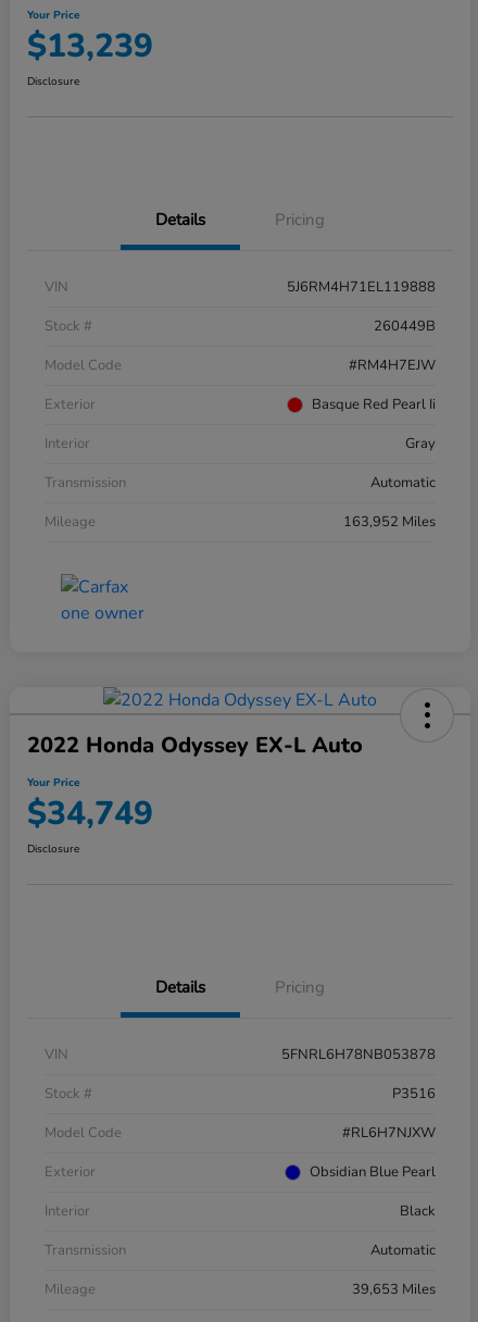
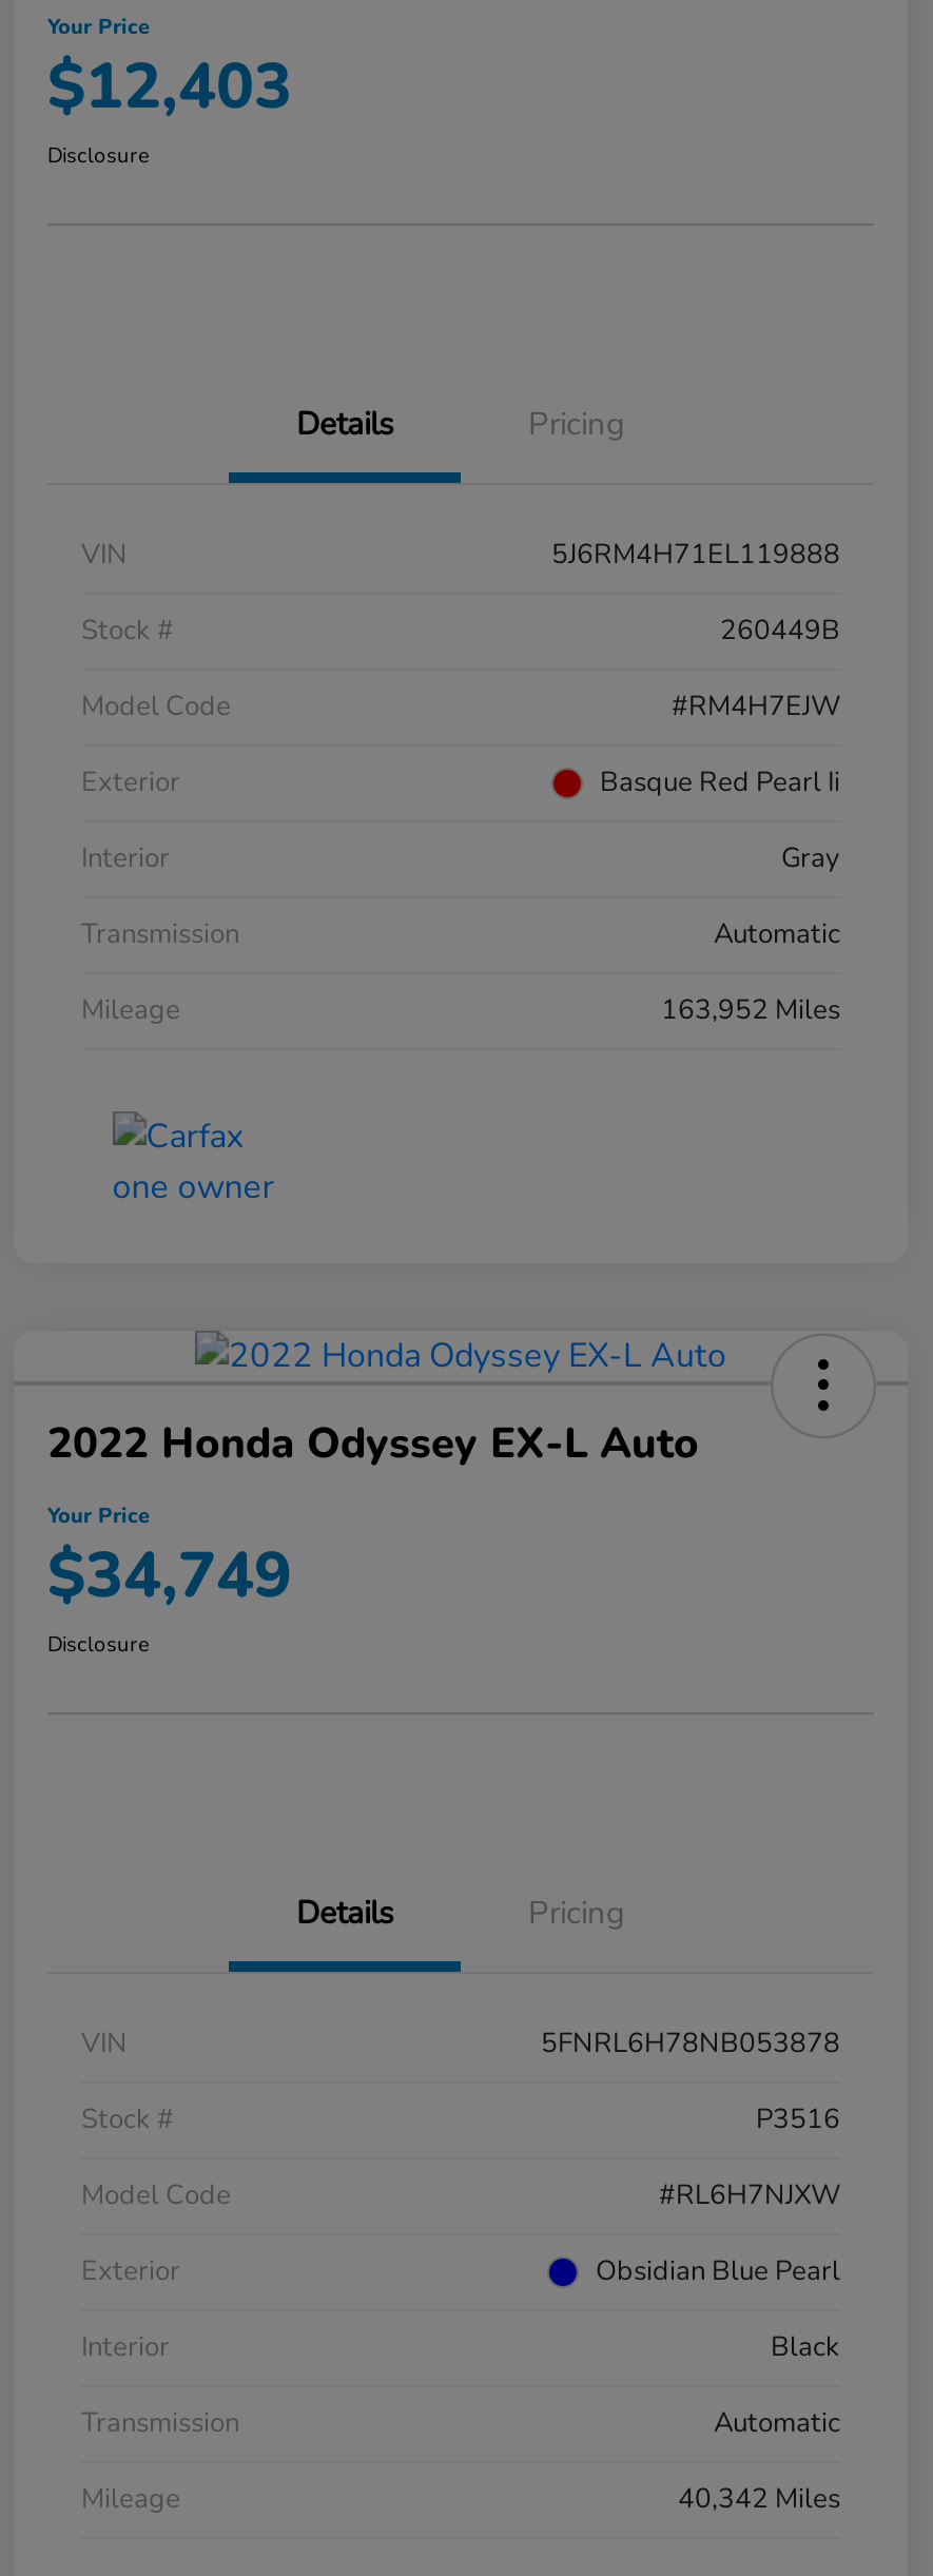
- $13,239
+ $12,403

- 39,653 Miles
+ 40,342 Miles
